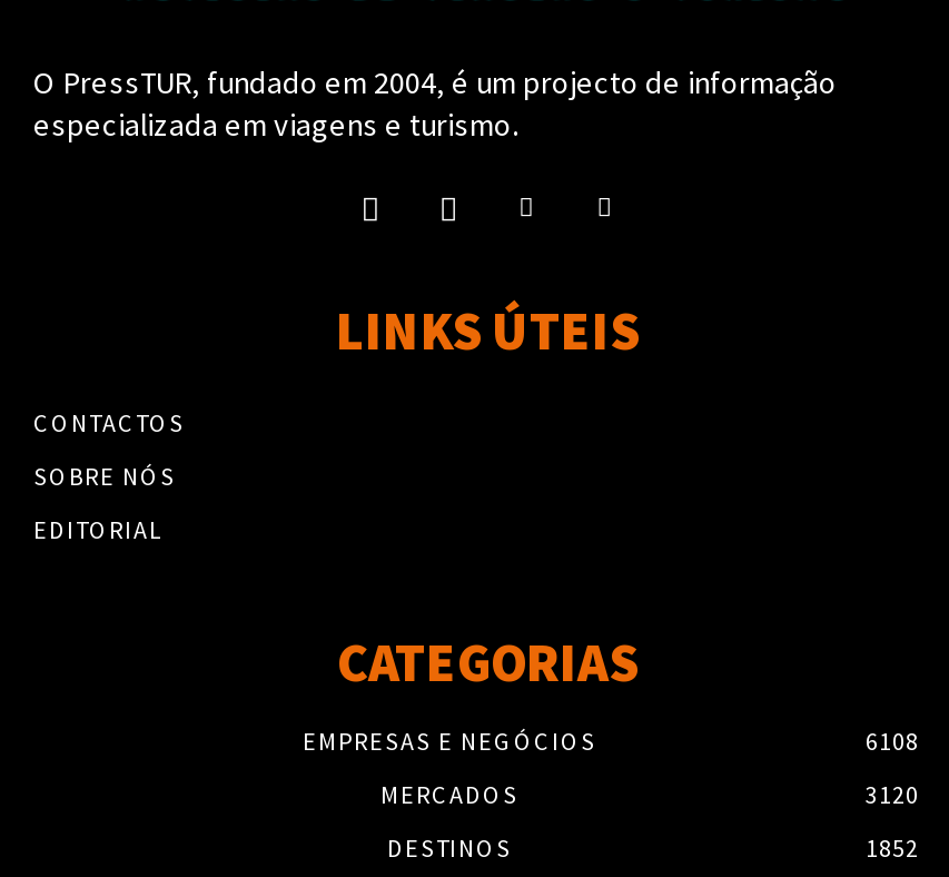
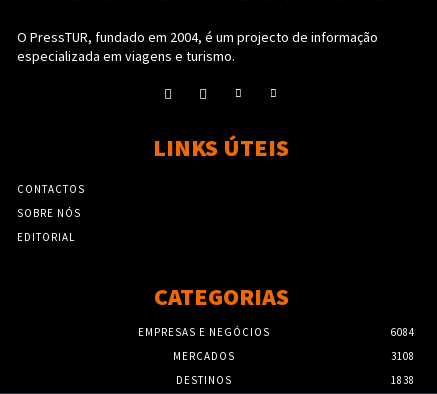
- 6108
+ 6084

- 3120
+ 3108

- 1852
+ 1838
